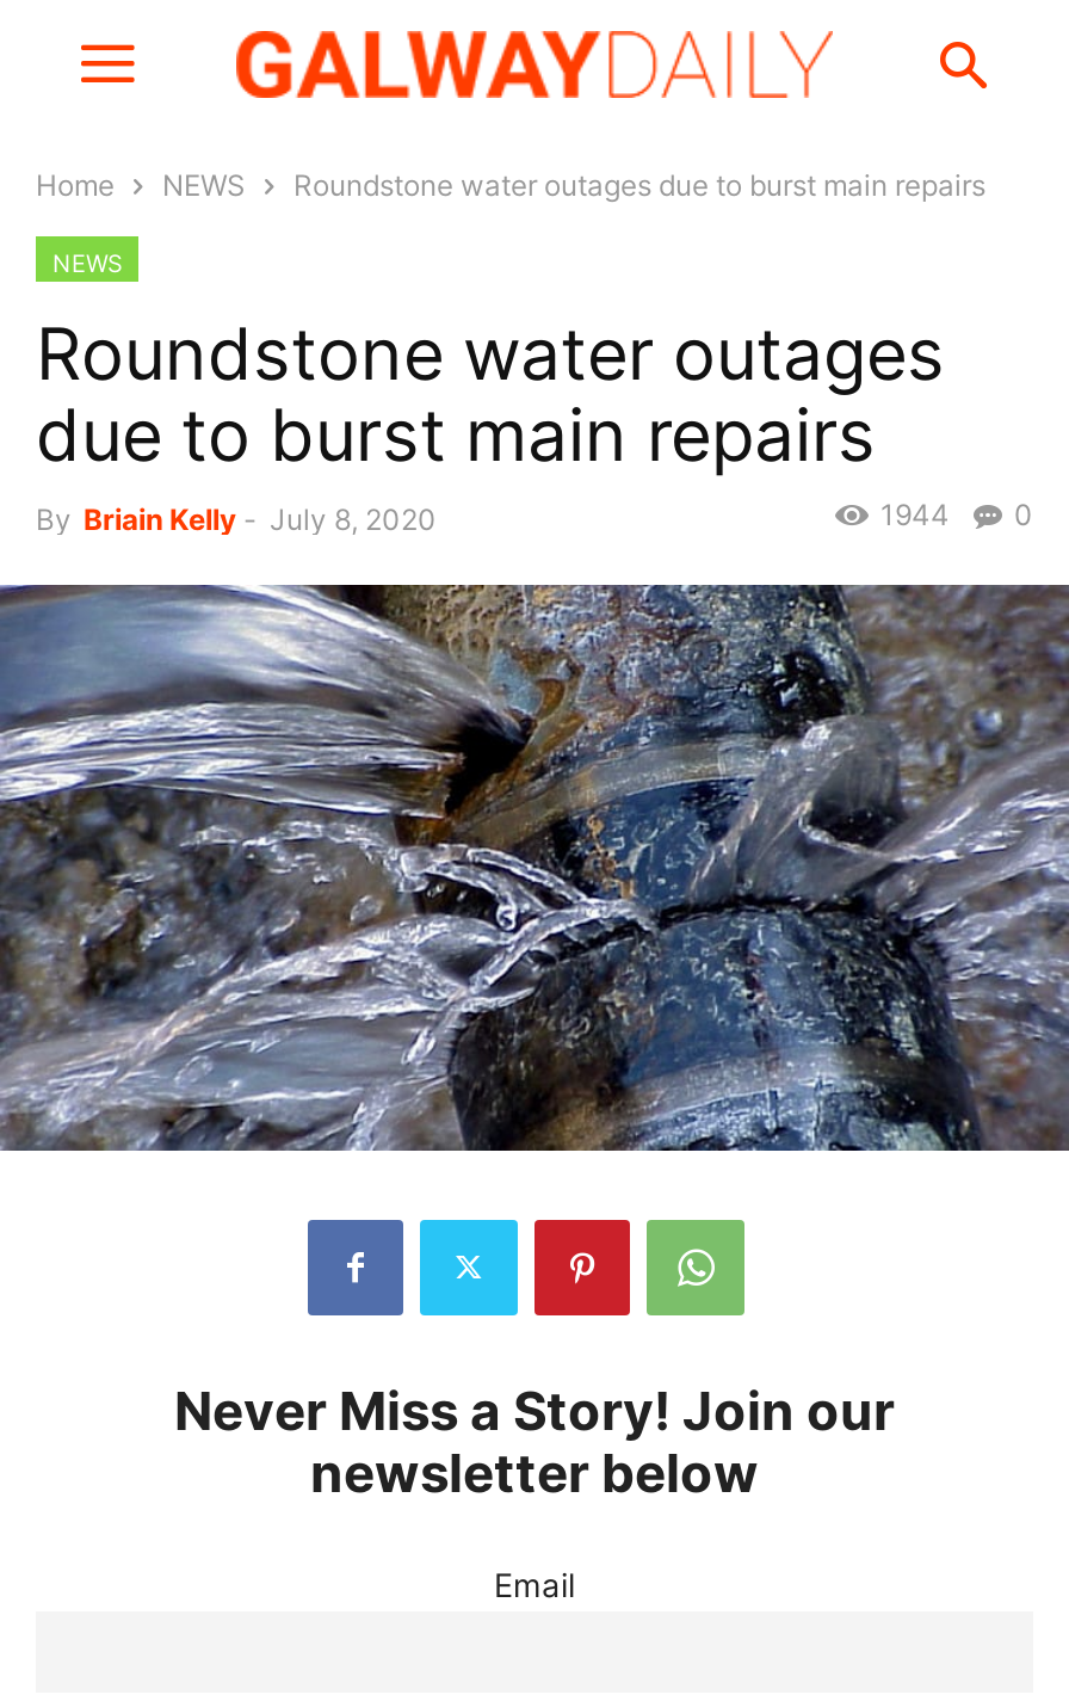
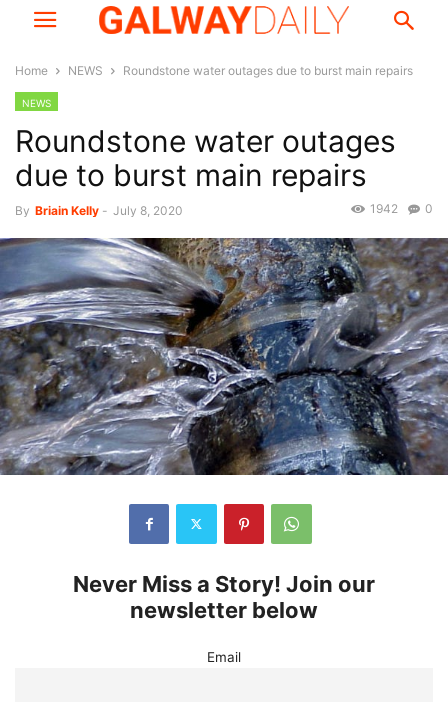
- 1944 0
+ 1942 0
